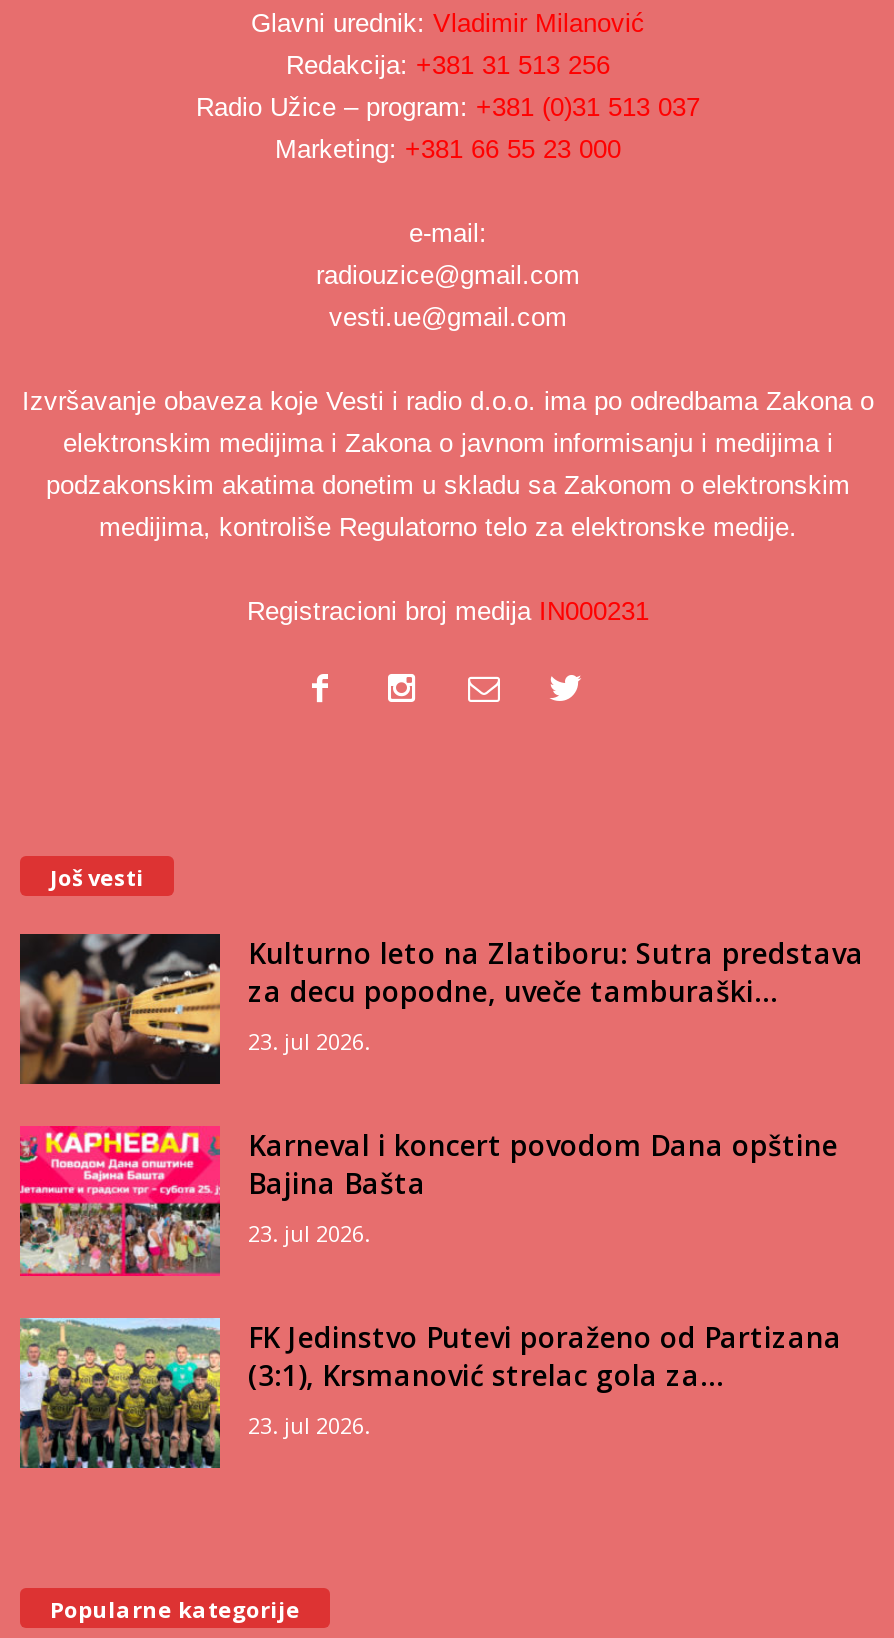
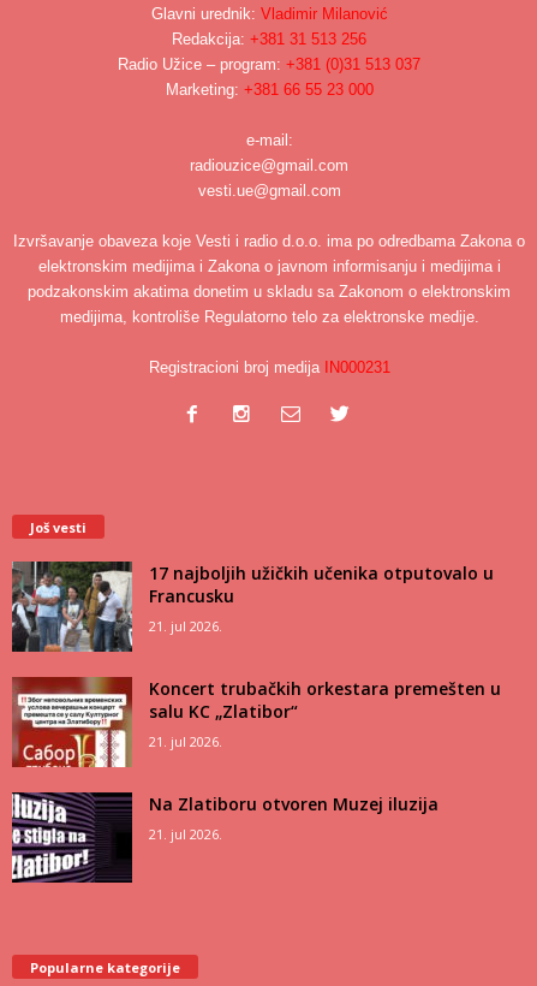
- [image]
- Kulturno leto na Zlatiboru: Sutra predstava
- za decu popodne, uveče tamburaški...
- 23. jul 2026.
+ [image]
+ 17 najboljih užičkih učenika otputovalo u
+ Francusku
+ 21. jul 2026.

- [image]
- Karneval i koncert povodom Dana opštine
- Bajina Bašta
- 23. jul 2026.
+ [image]
+ Koncert trubačkih orkestara premešten u
+ salu KC „Zlatibor“
+ 21. jul 2026.

- [image]
- FK Jedinstvo Putevi poraženo od Partizana
- (3:1), Krsmanović strelac gola za...
- 23. jul 2026.
+ [image]
+ Na Zlatiboru otvoren Muzej iluzija
+ 21. jul 2026.
